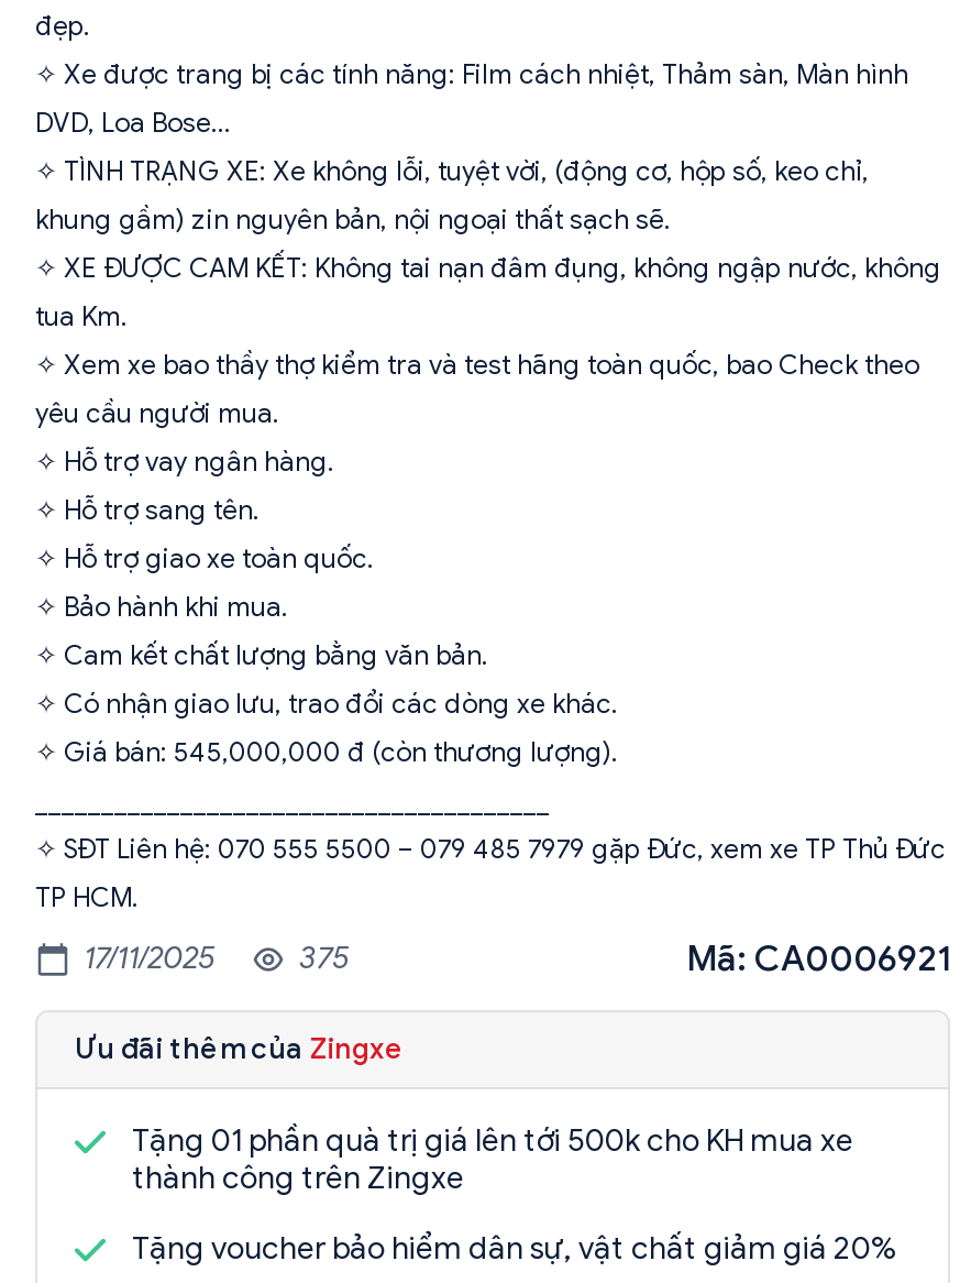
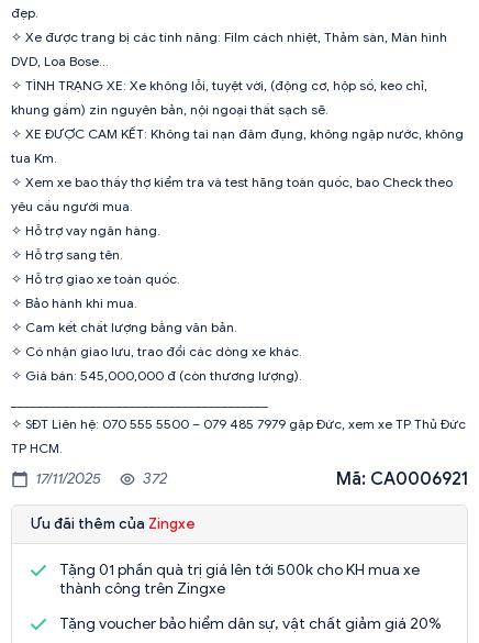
- 375
+ 372
